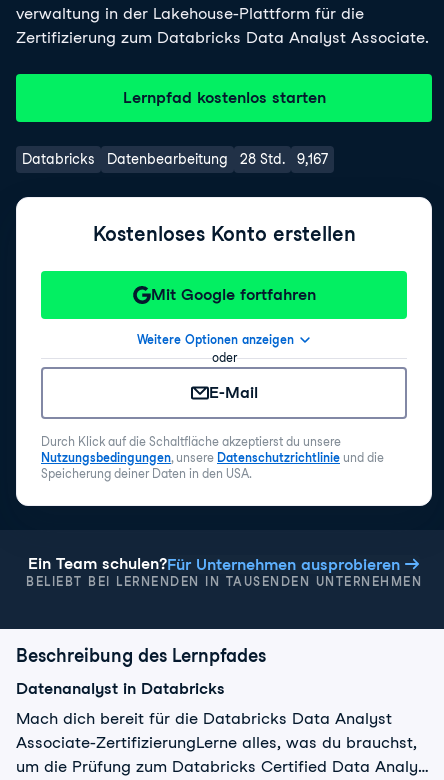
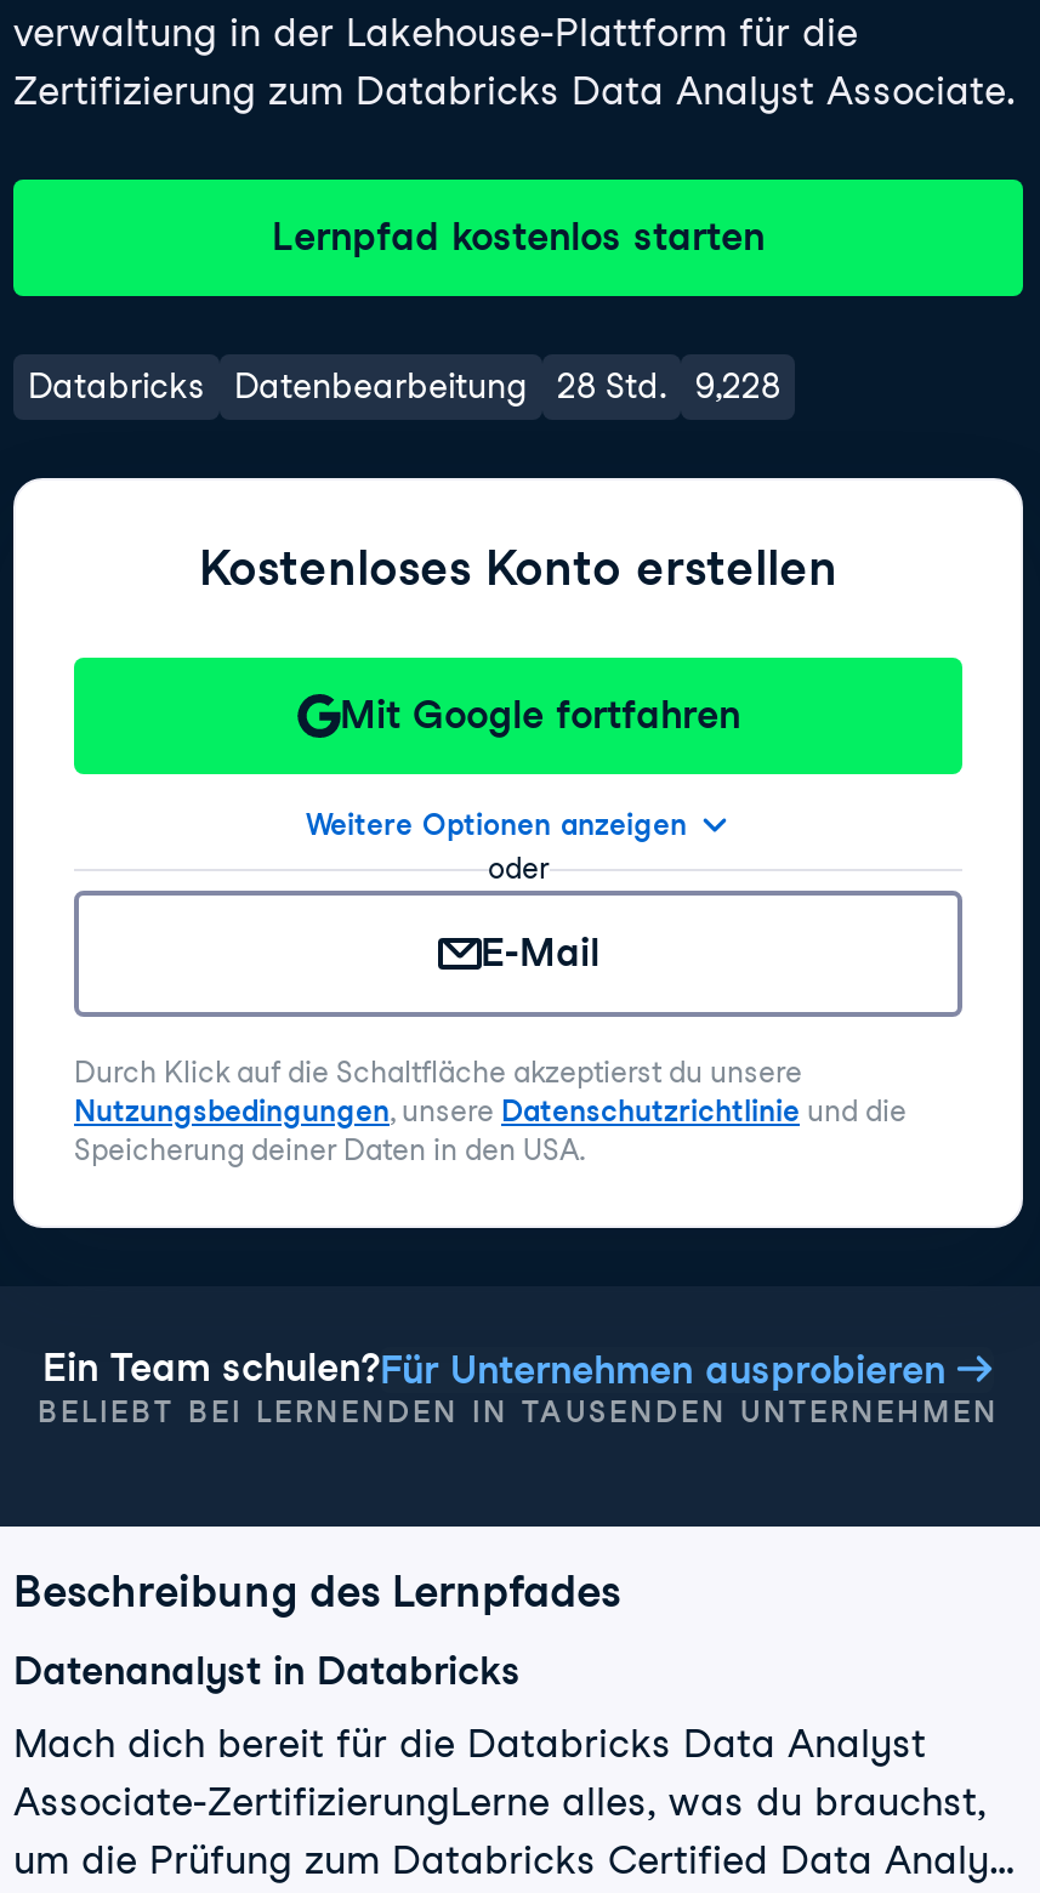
- Databricks Datenbearbeitung 28 Std. 9,167
+ Databricks Datenbearbeitung 28 Std. 9,228
